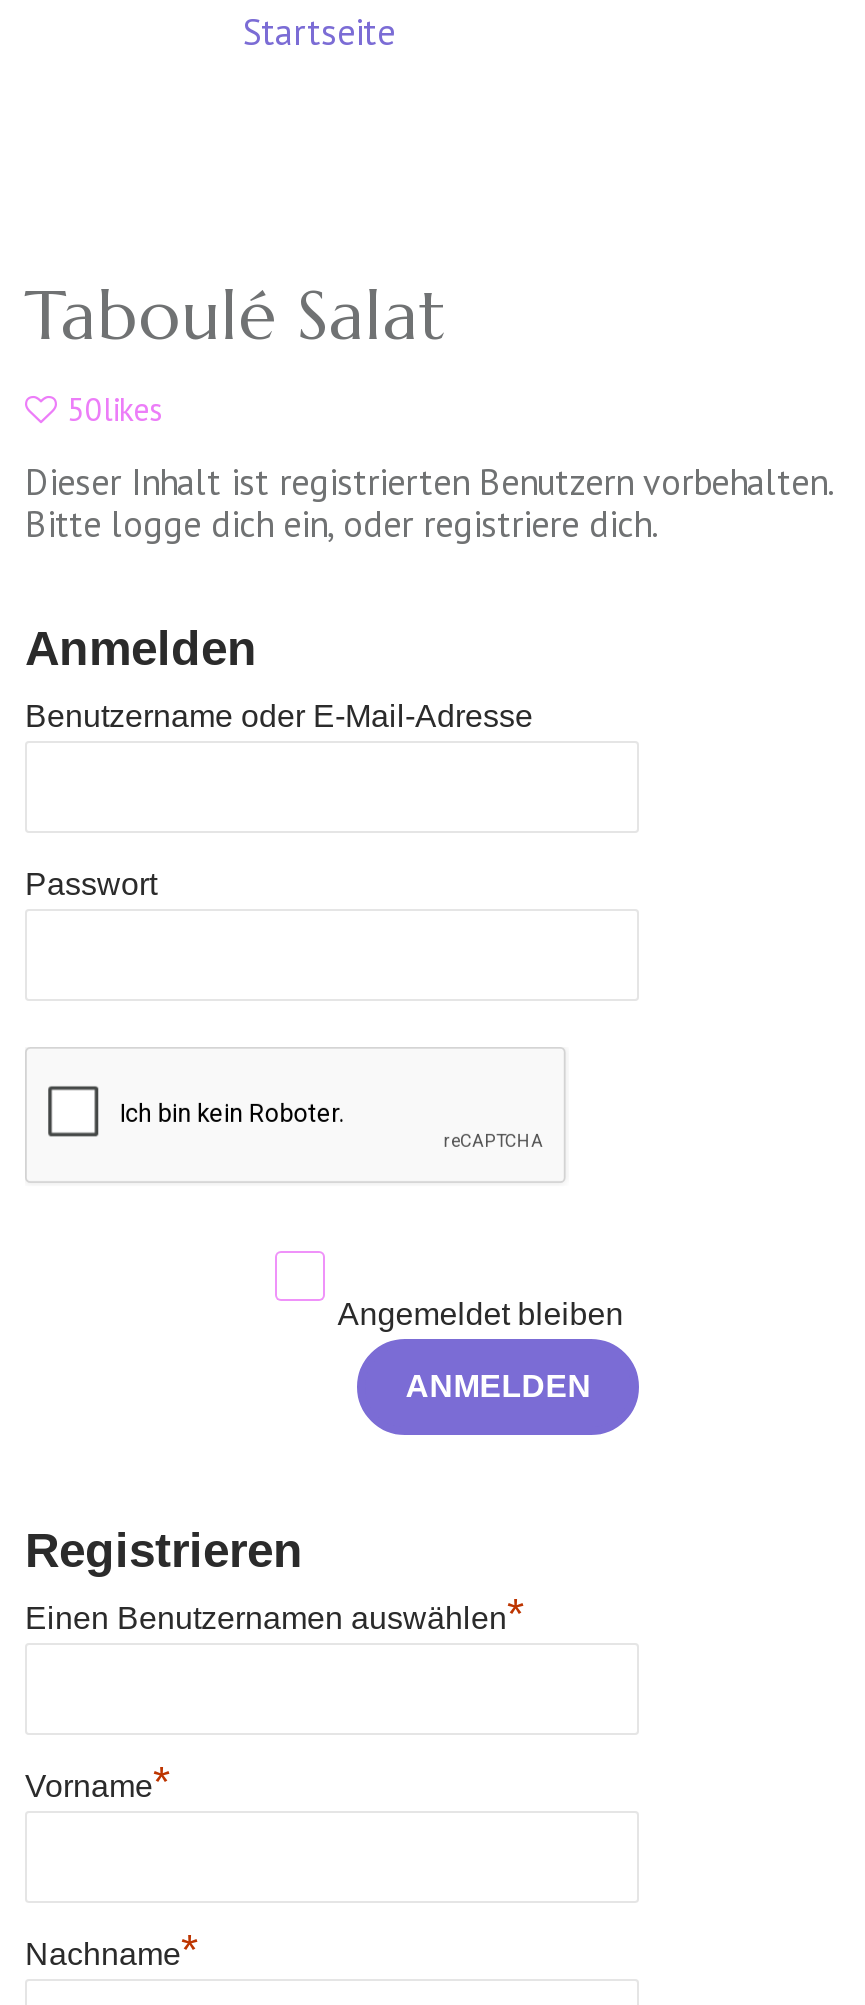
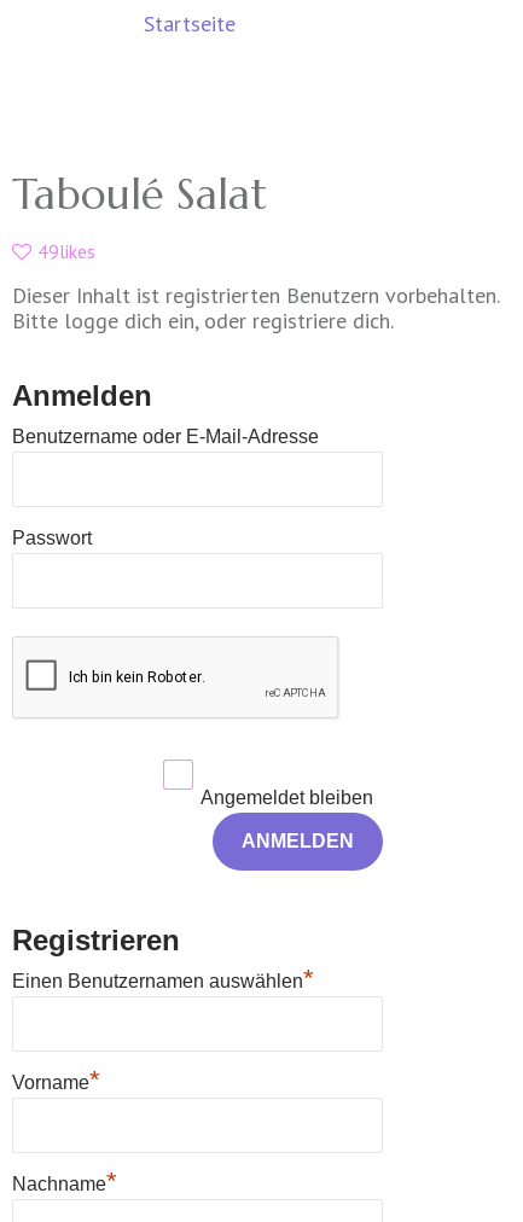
- 50likes
+ 49likes
